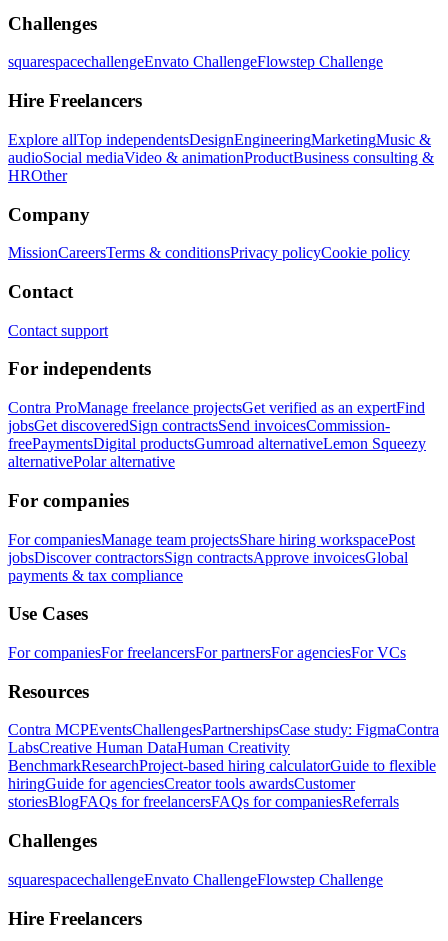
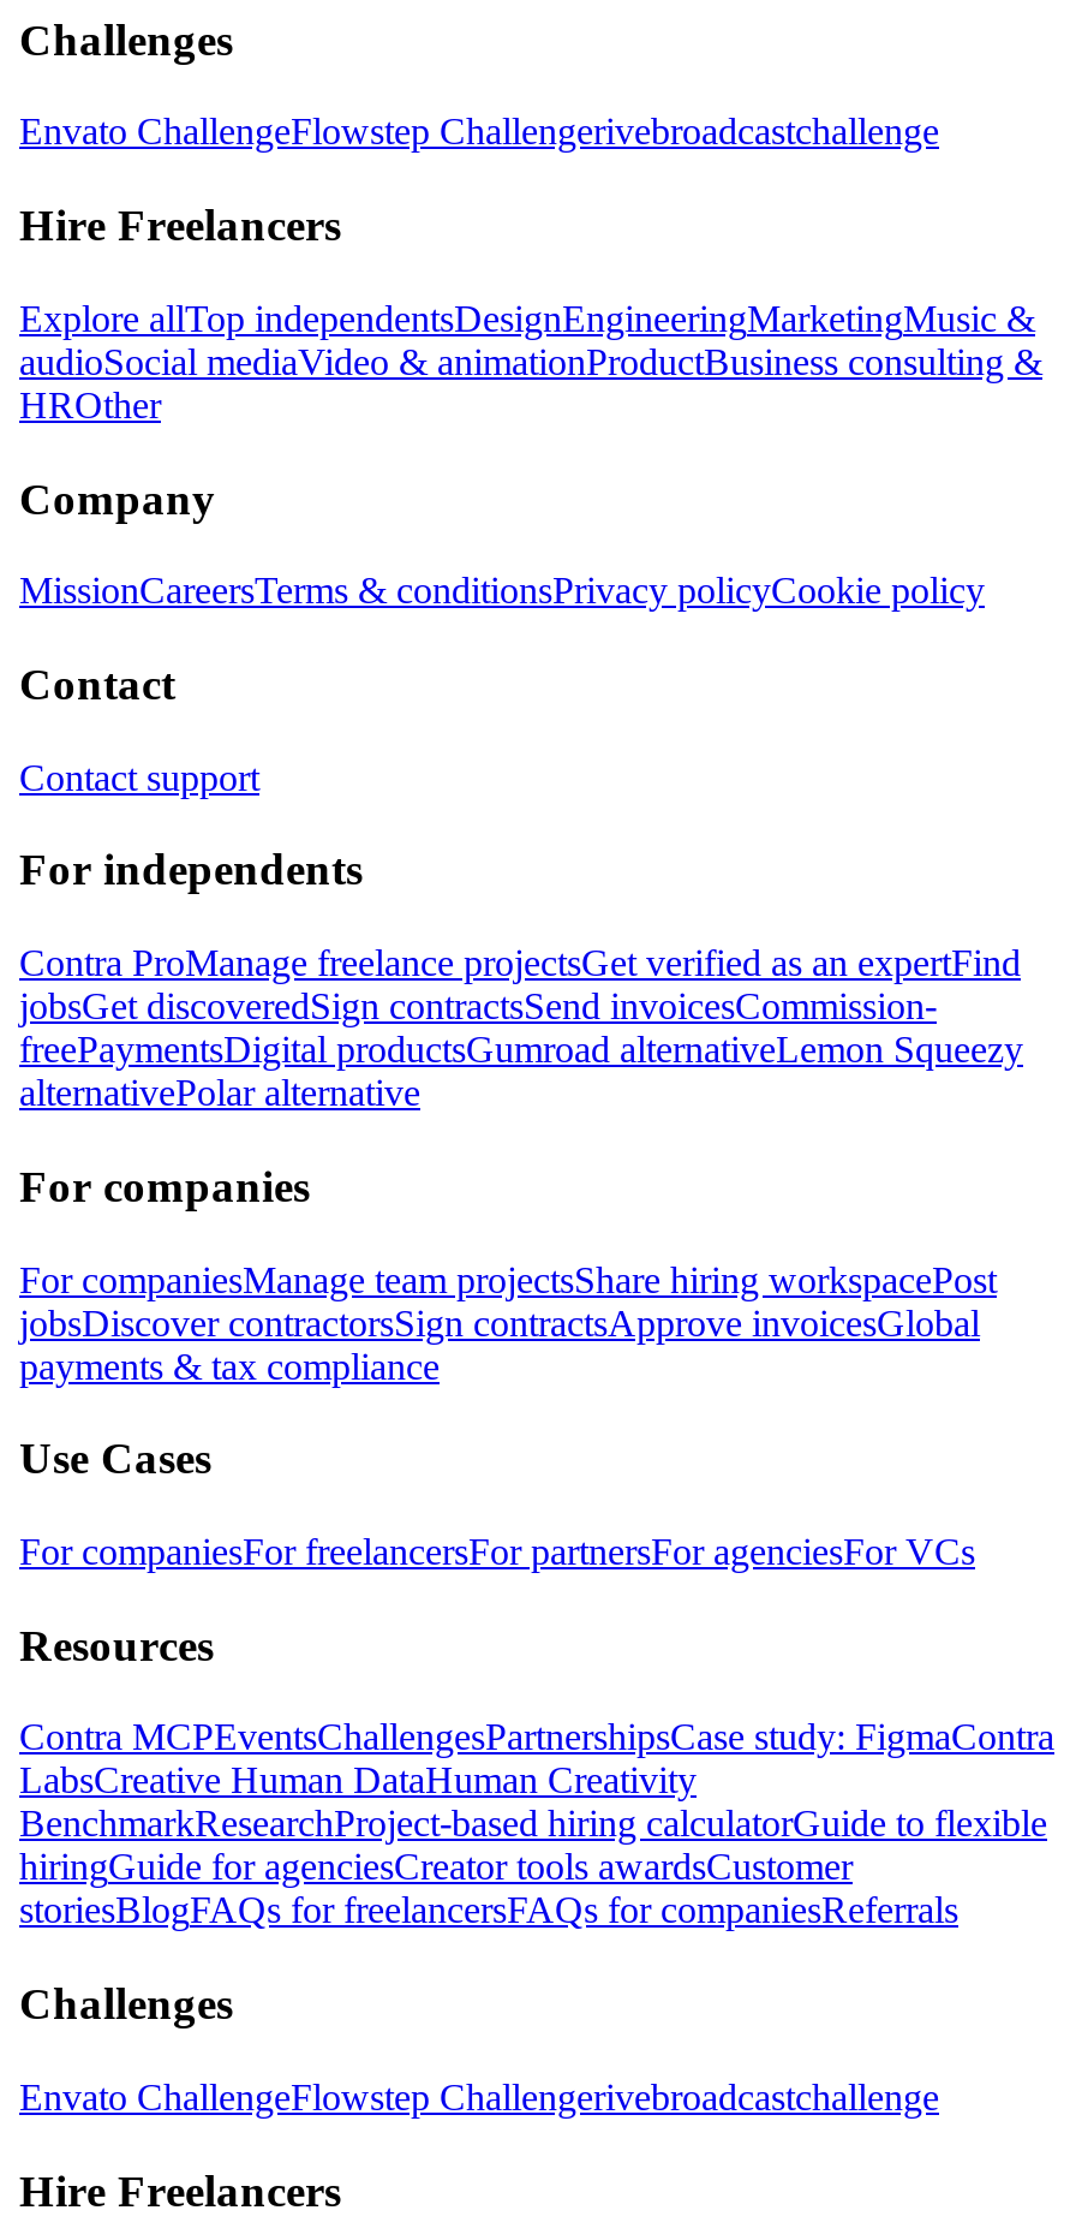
- squarespacechallengeEnvato ChallengeFlowstep Challenge
+ Envato ChallengeFlowstep Challengerivebroadcastchallenge

- squarespacechallengeEnvato ChallengeFlowstep Challenge
+ Envato ChallengeFlowstep Challengerivebroadcastchallenge
